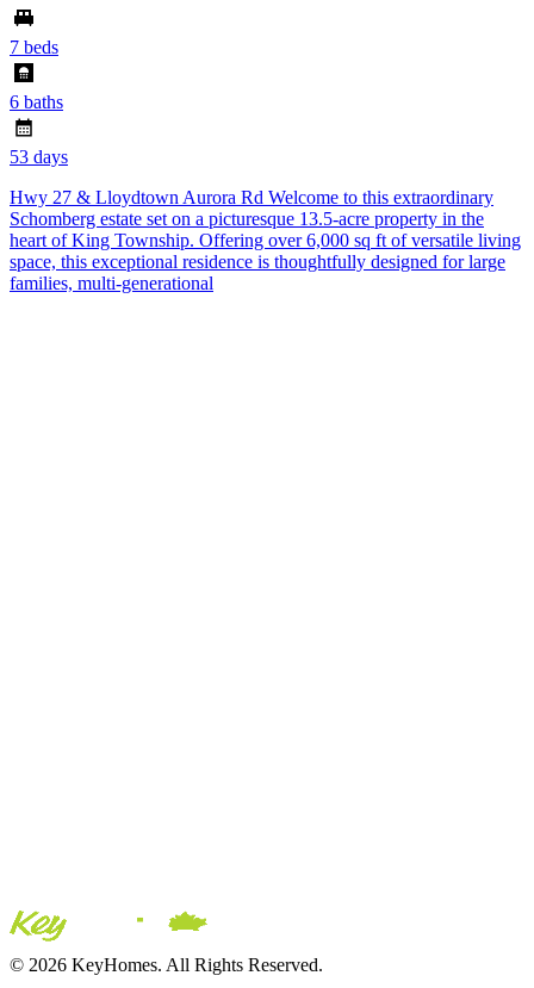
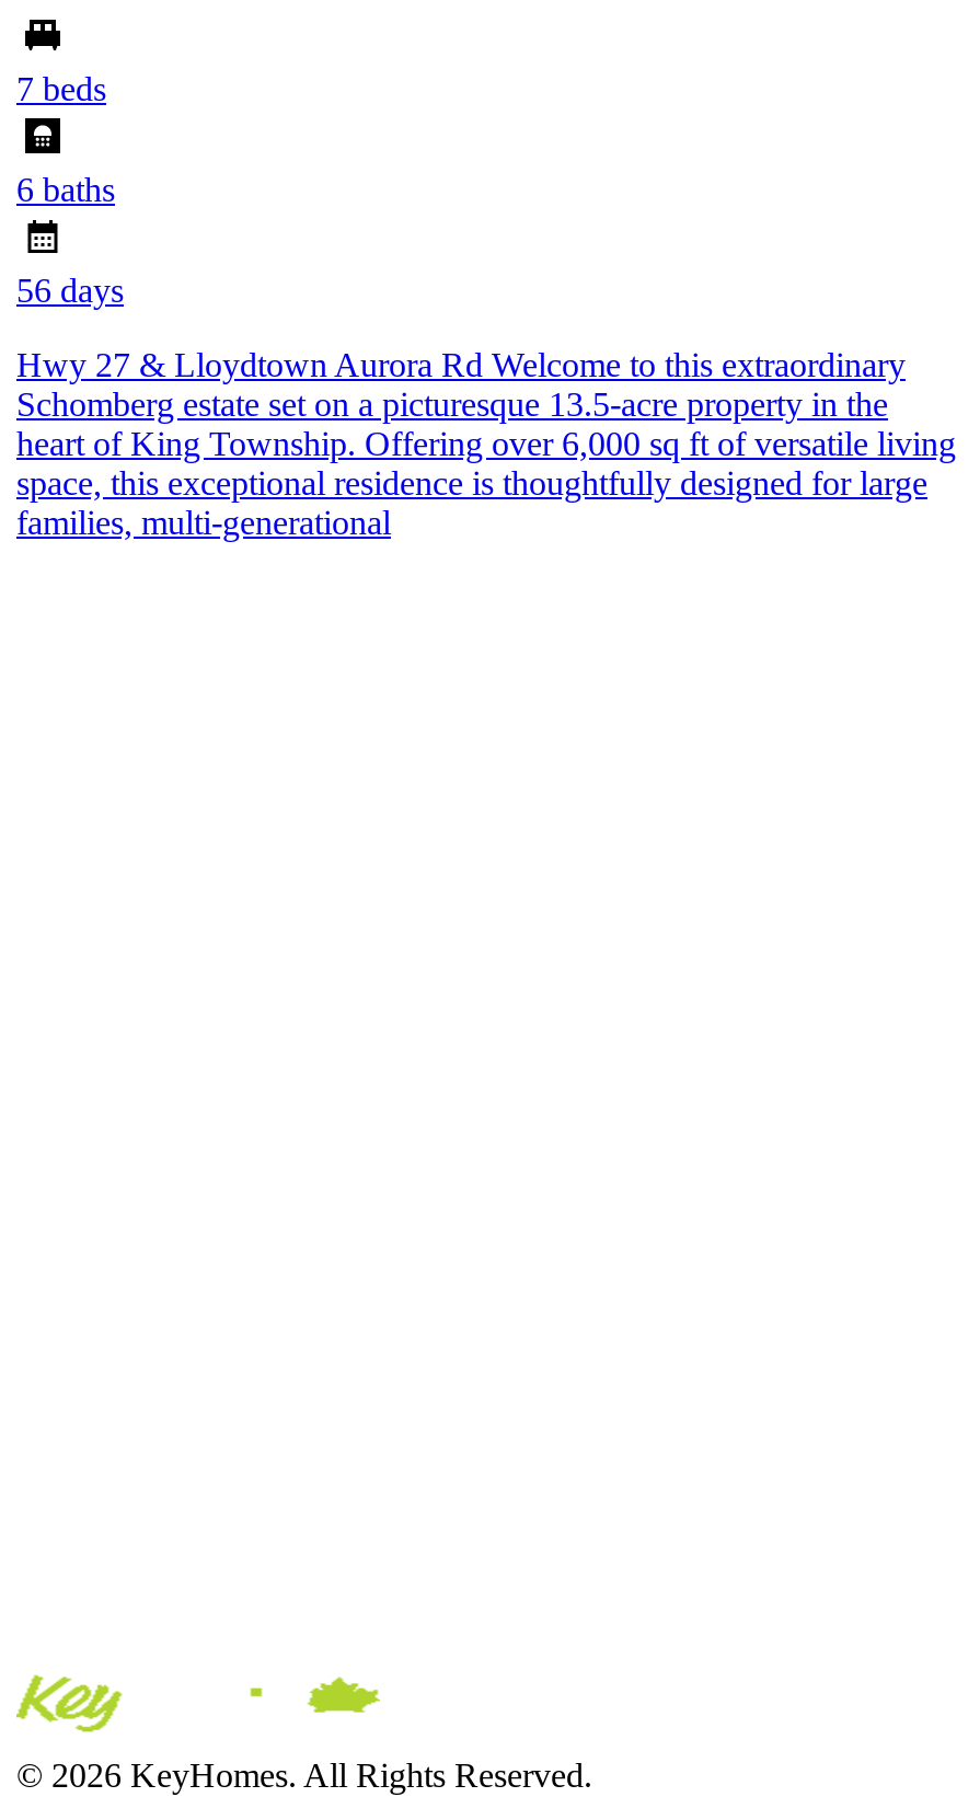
- 53 days
+ 56 days
